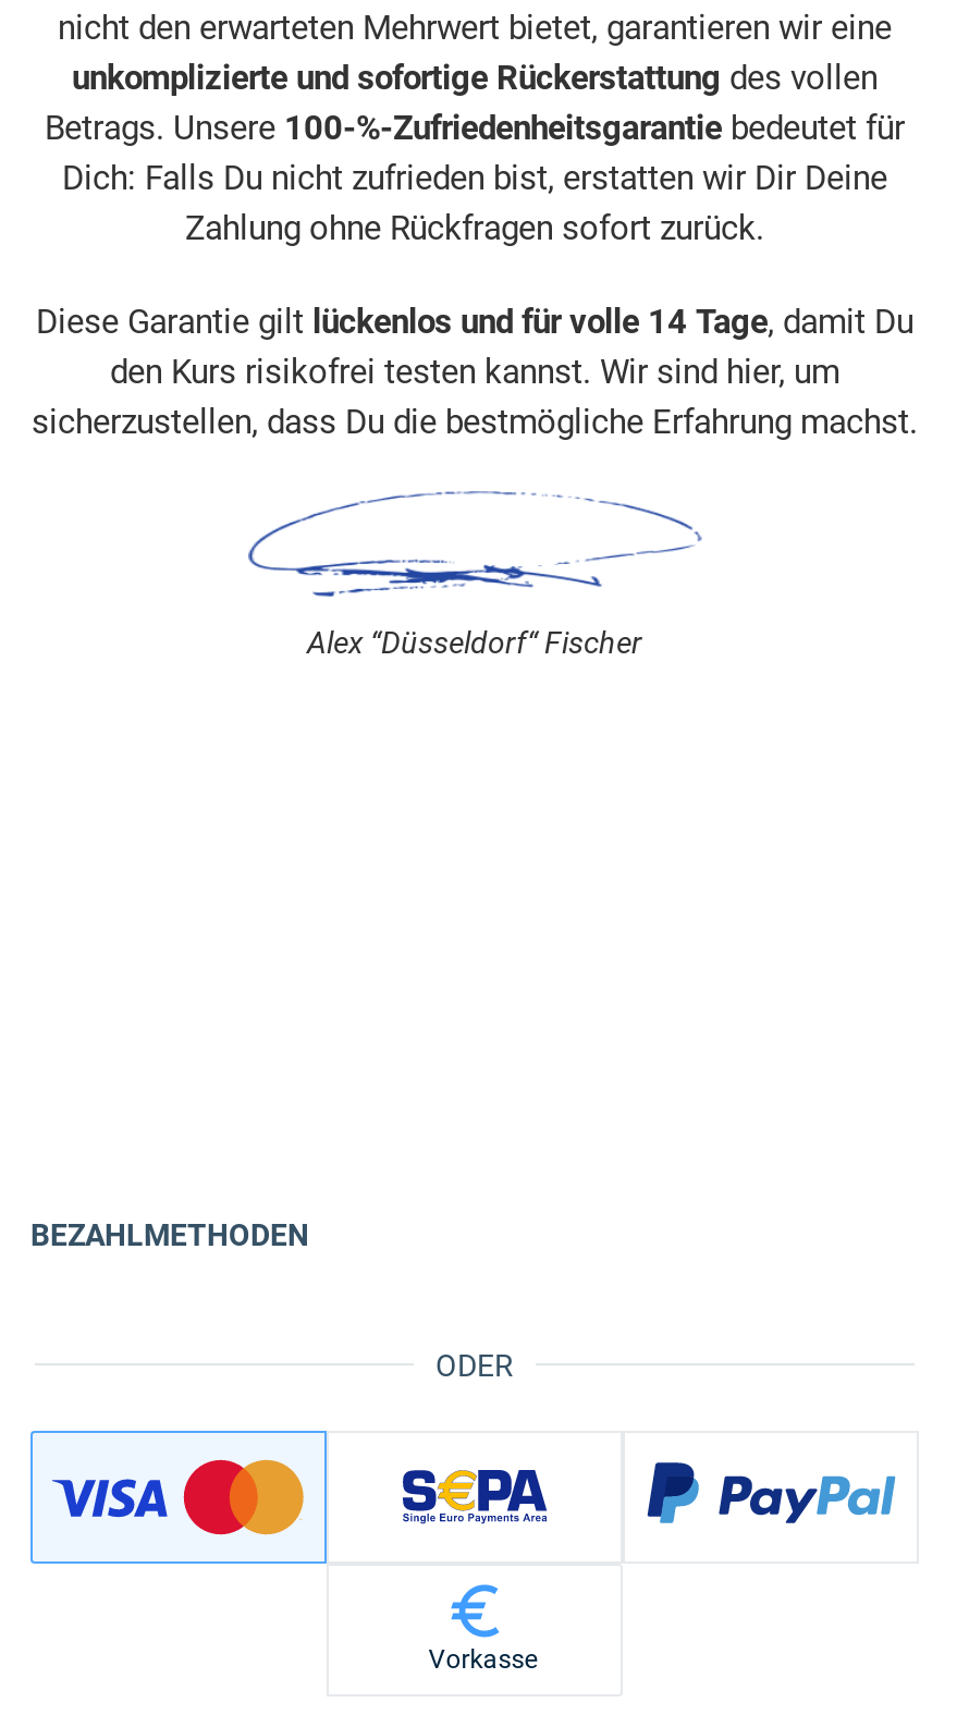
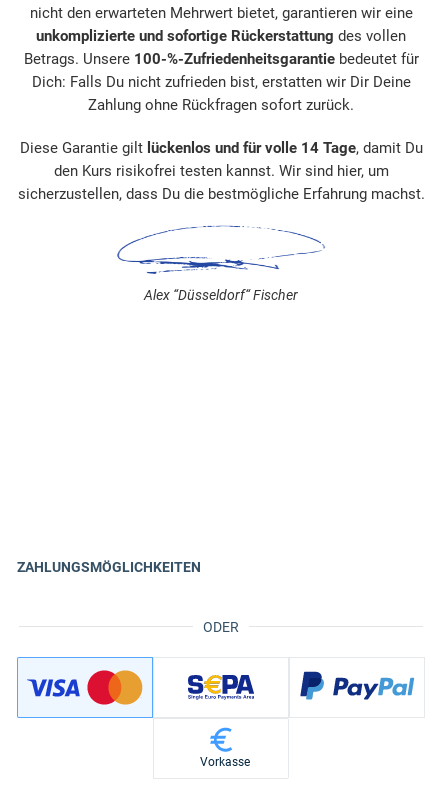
- BEZAHLMETHODEN
+ ZAHLUNGSMÖGLICHKEITEN
